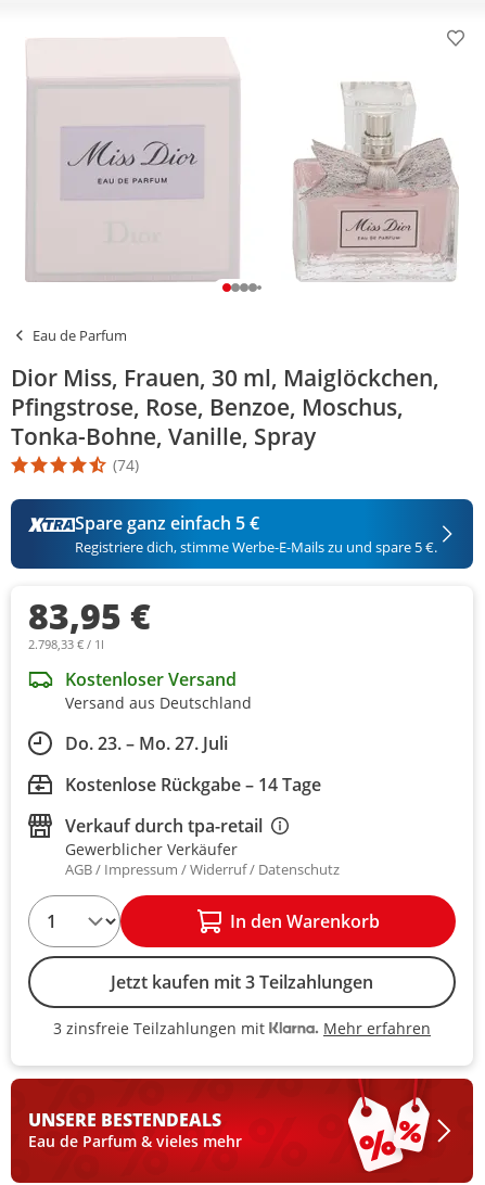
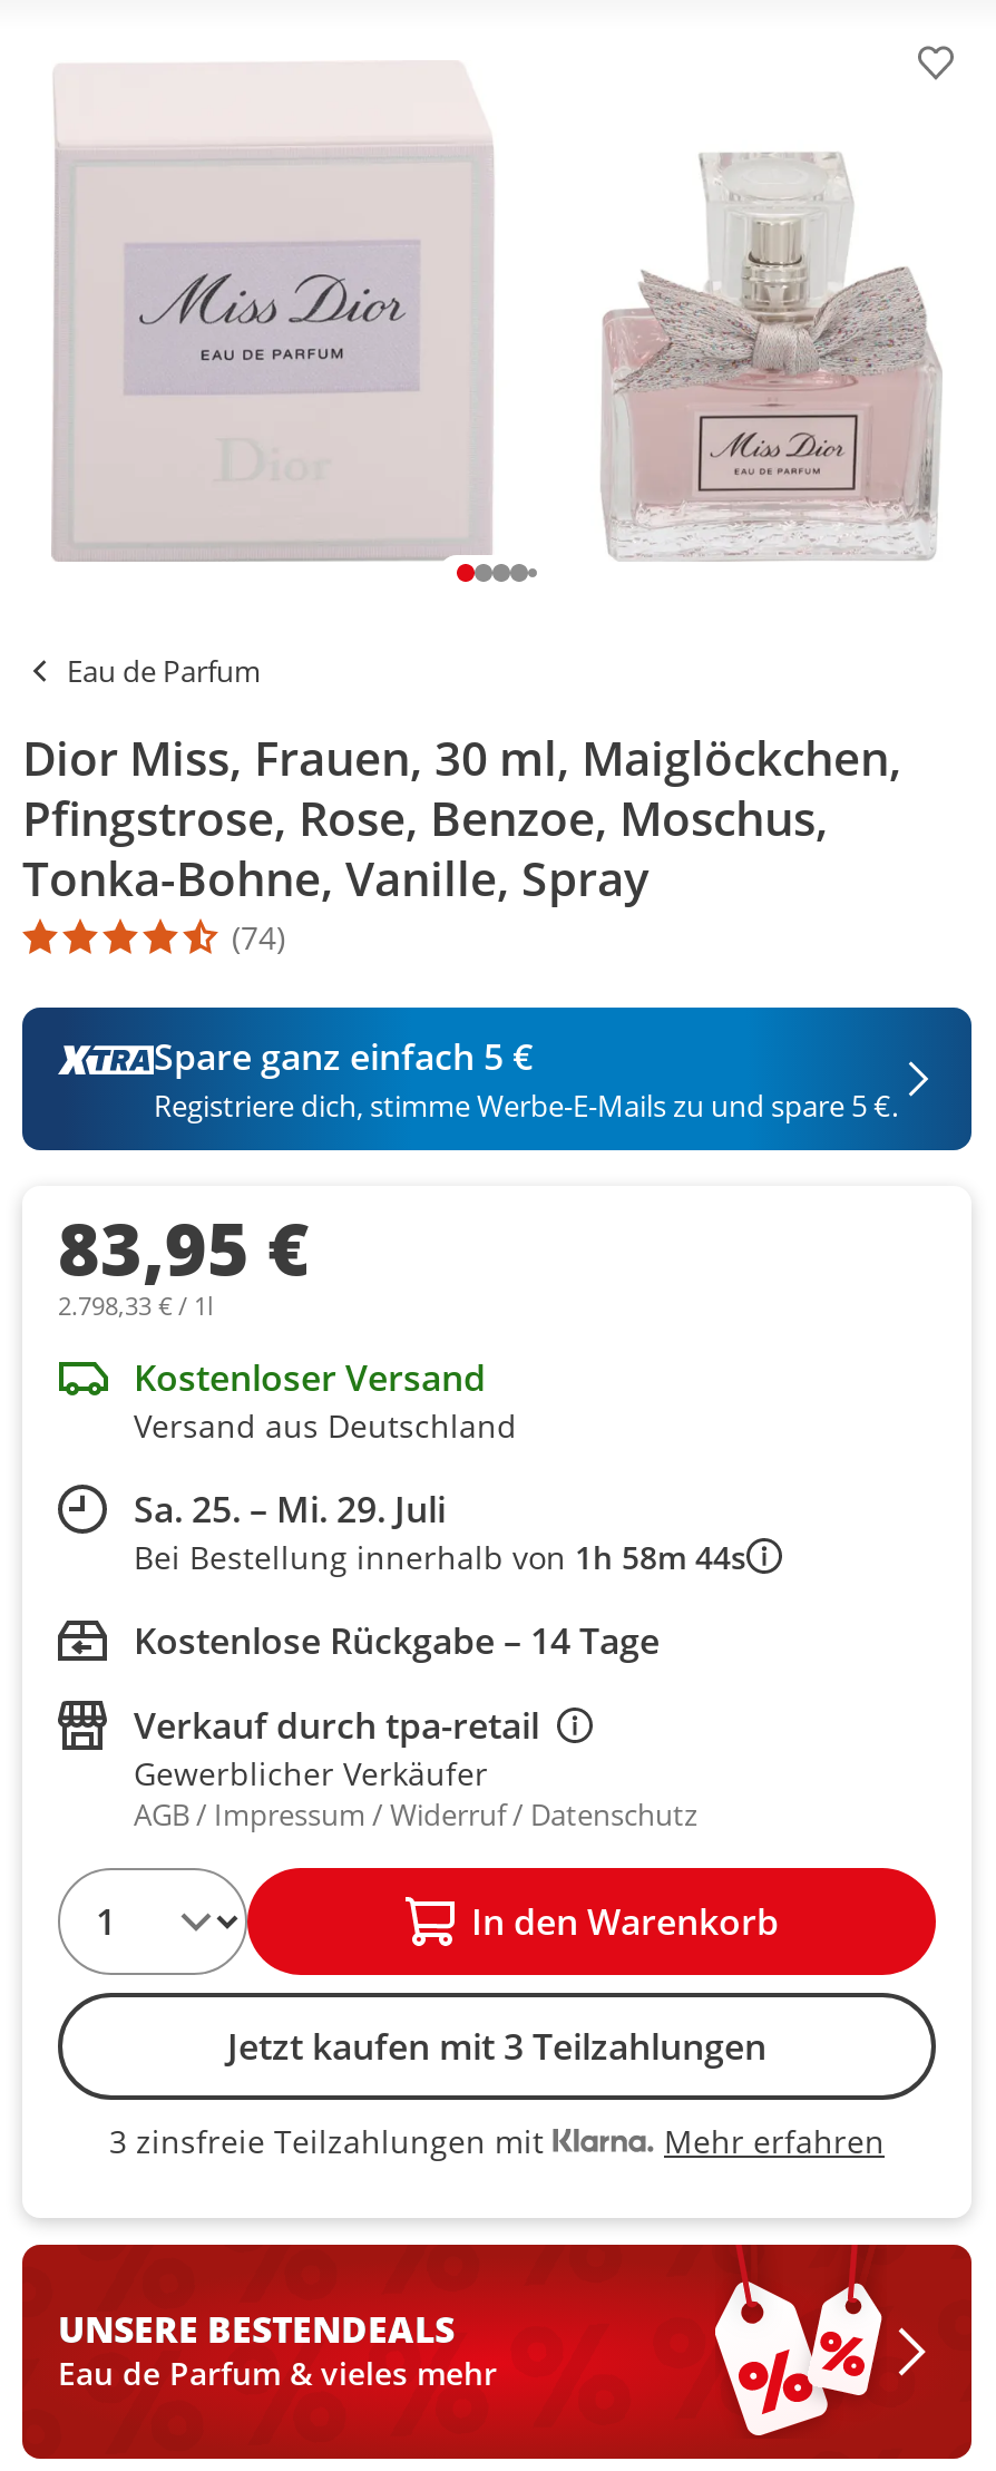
- Do. 23. – Mo. 27. Juli
+ Sa. 25. – Mi. 29. Juli
+ Bei Bestellung innerhalb von 1h 58m 44s
